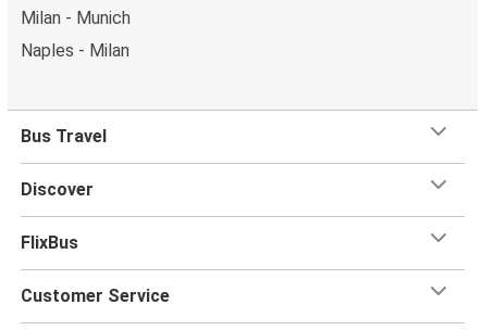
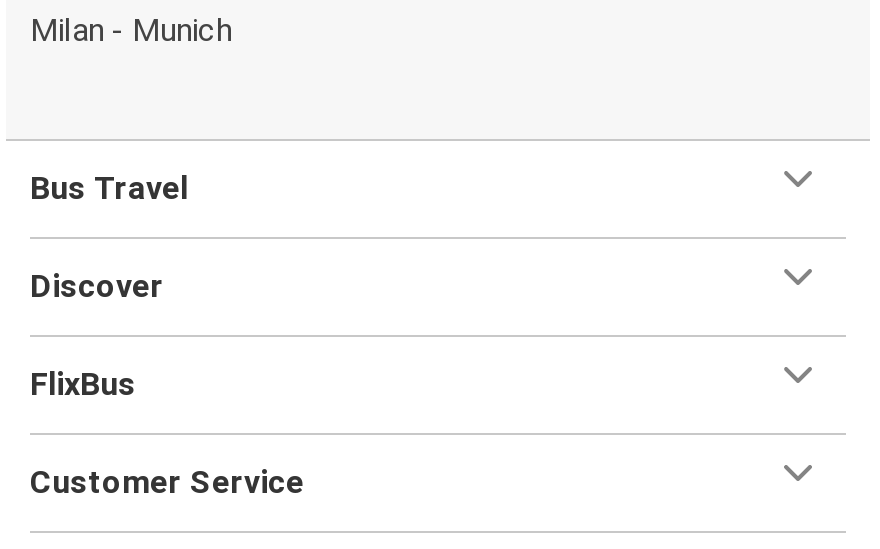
- Naples - Milan
